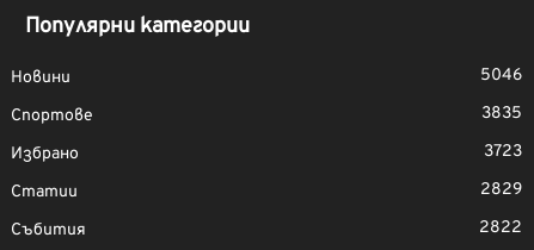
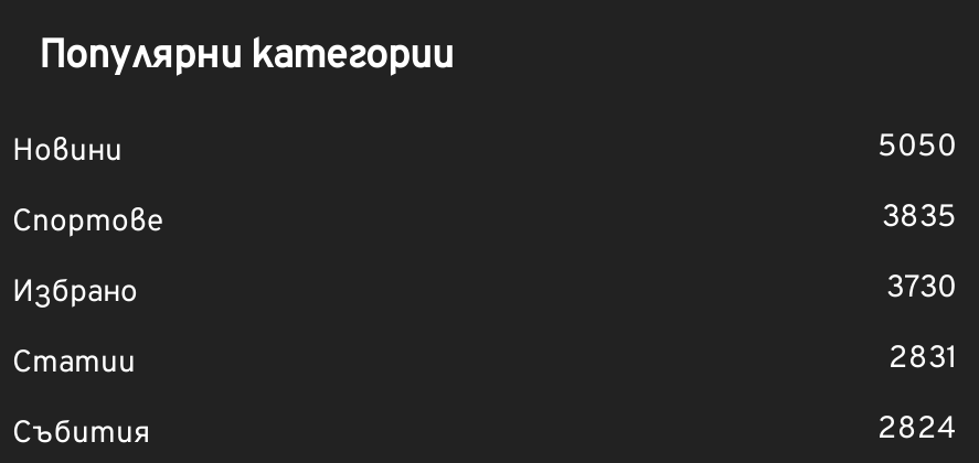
- 5046
+ 5050

- 3723
+ 3730

- 2829
+ 2831

- 2822
+ 2824
